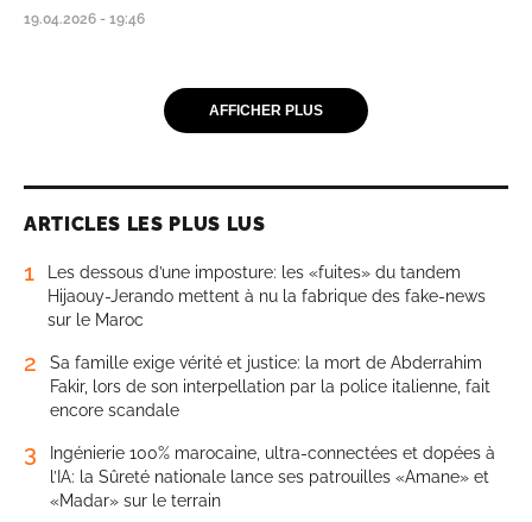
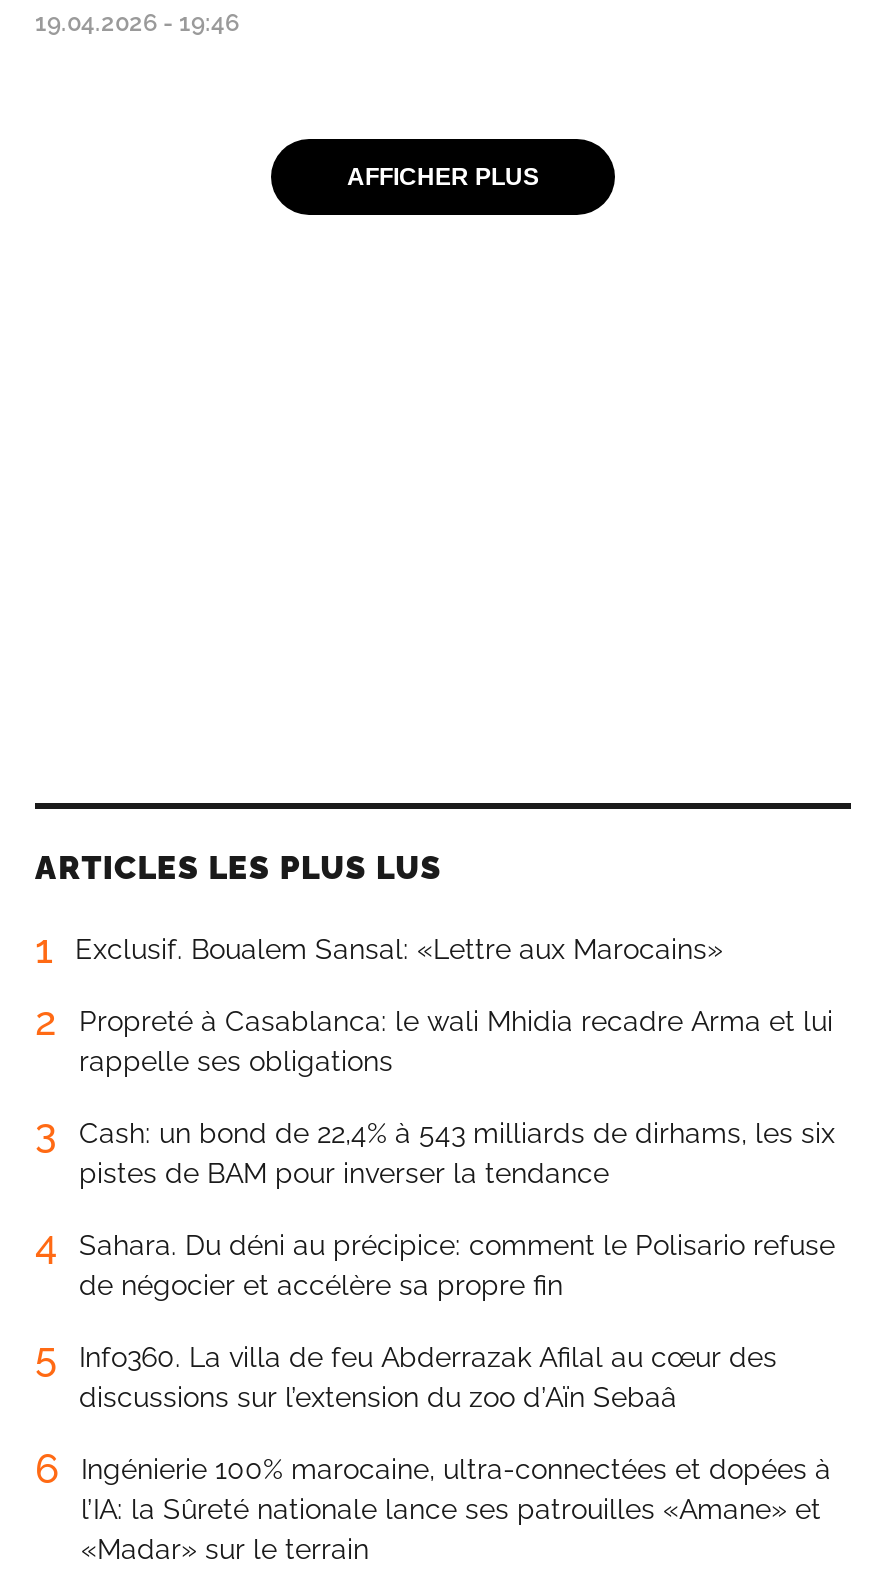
- Les dessous d’une imposture: les «fuites» du tandem
- Hijaouy-Jerando mettent à nu la fabrique des fake-news
- sur le Maroc
+ Exclusif. Boualem Sansal: «Lettre aux Marocains»

- Sa famille exige vérité et justice: la mort de Abderrahim
- Fakir, lors de son interpellation par la police italienne, fait
- encore scandale
+ Propreté à Casablanca: le wali Mhidia recadre Arma et lui
+ rappelle ses obligations

+ Cash: un bond de 22,4% à 543 milliards de dirhams, les six
+ pistes de BAM pour inverser la tendance
+ 4
+ Sahara. Du déni au précipice: comment le Polisario refuse
+ de négocier et accélère sa propre fin
+ 5
+ Info360. La villa de feu Abderrazak Afilal au cœur des
+ discussions sur l’extension du zoo d’Aïn Sebaâ
+ 6
